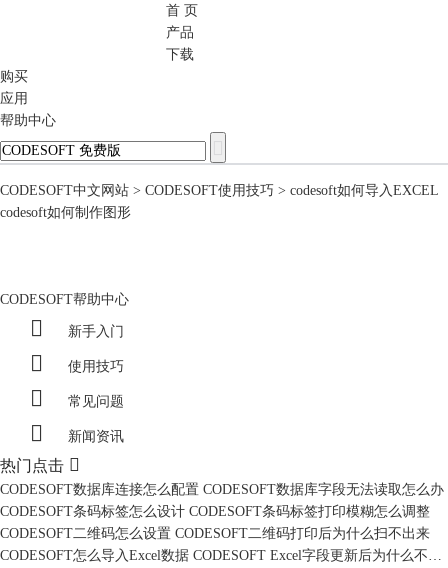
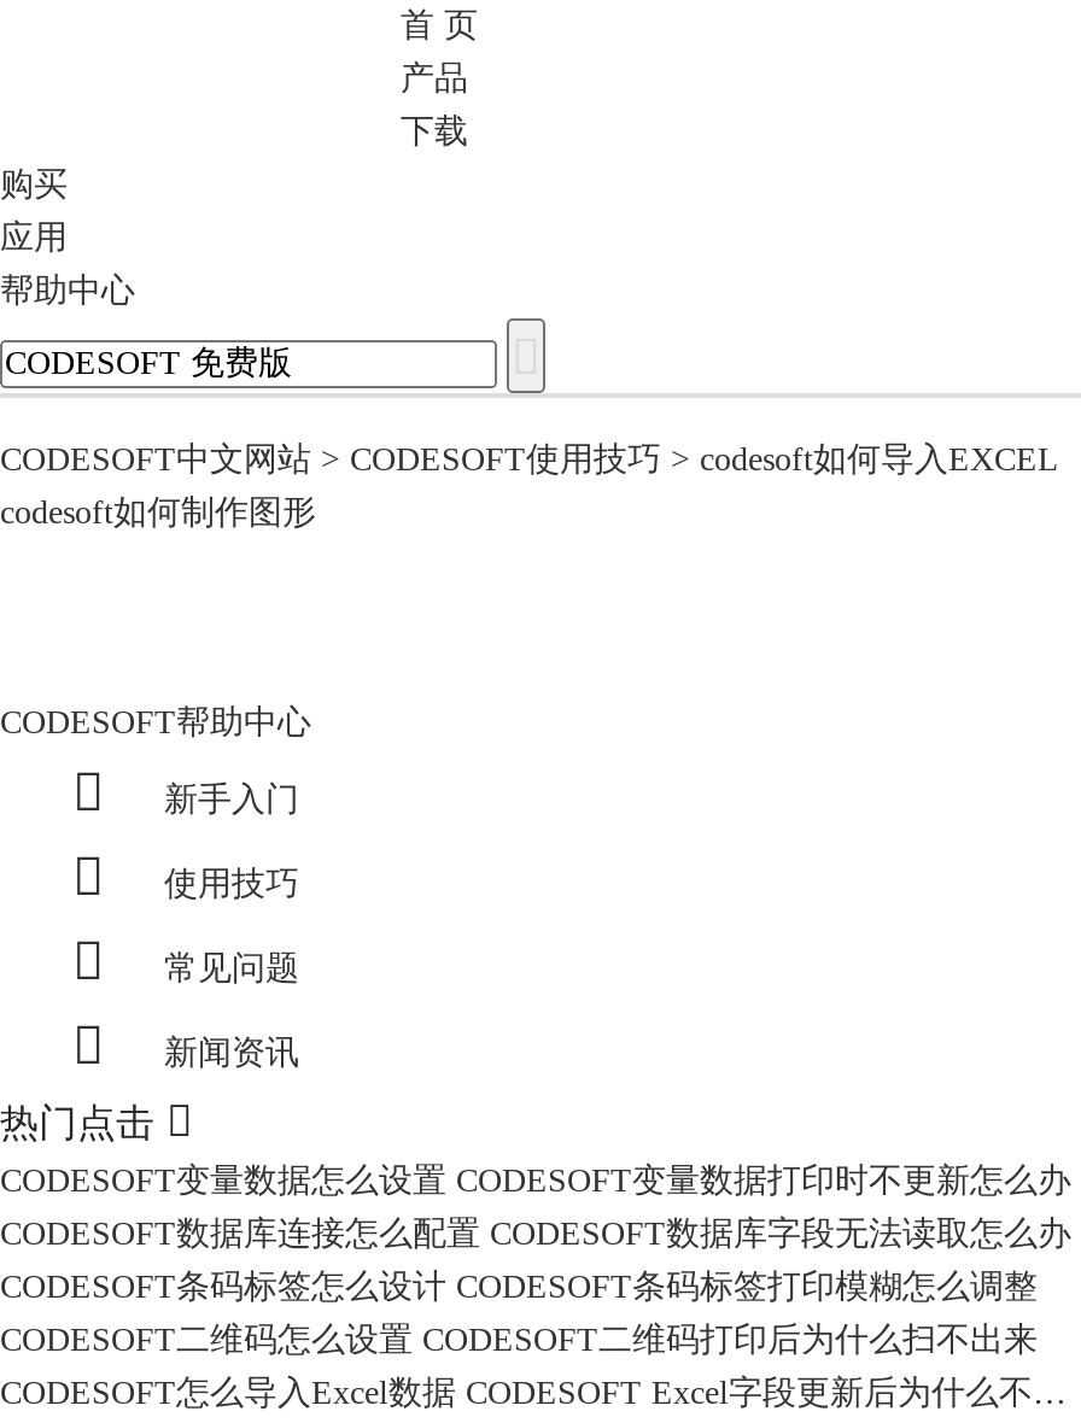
+ CODESOFT变量数据怎么设置 CODESOFT变量数据打印时不更新怎么办
